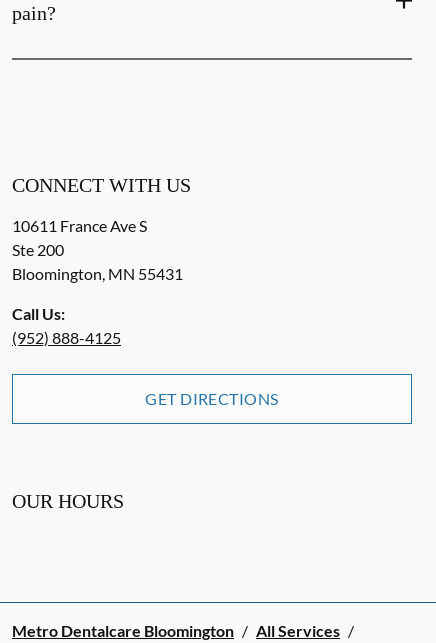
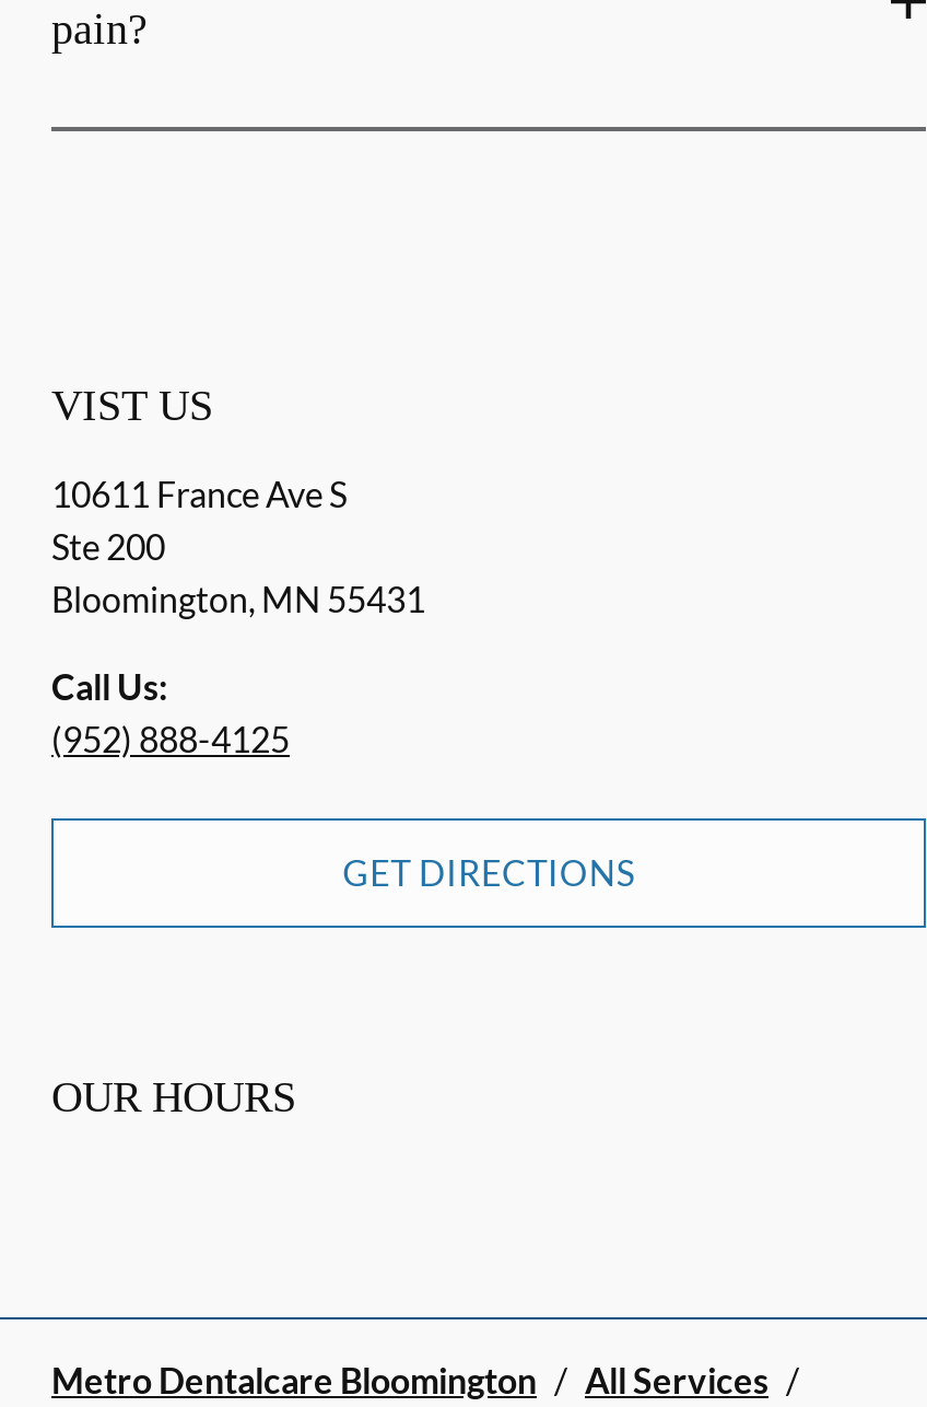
- CONNECT WITH US
+ VIST US
